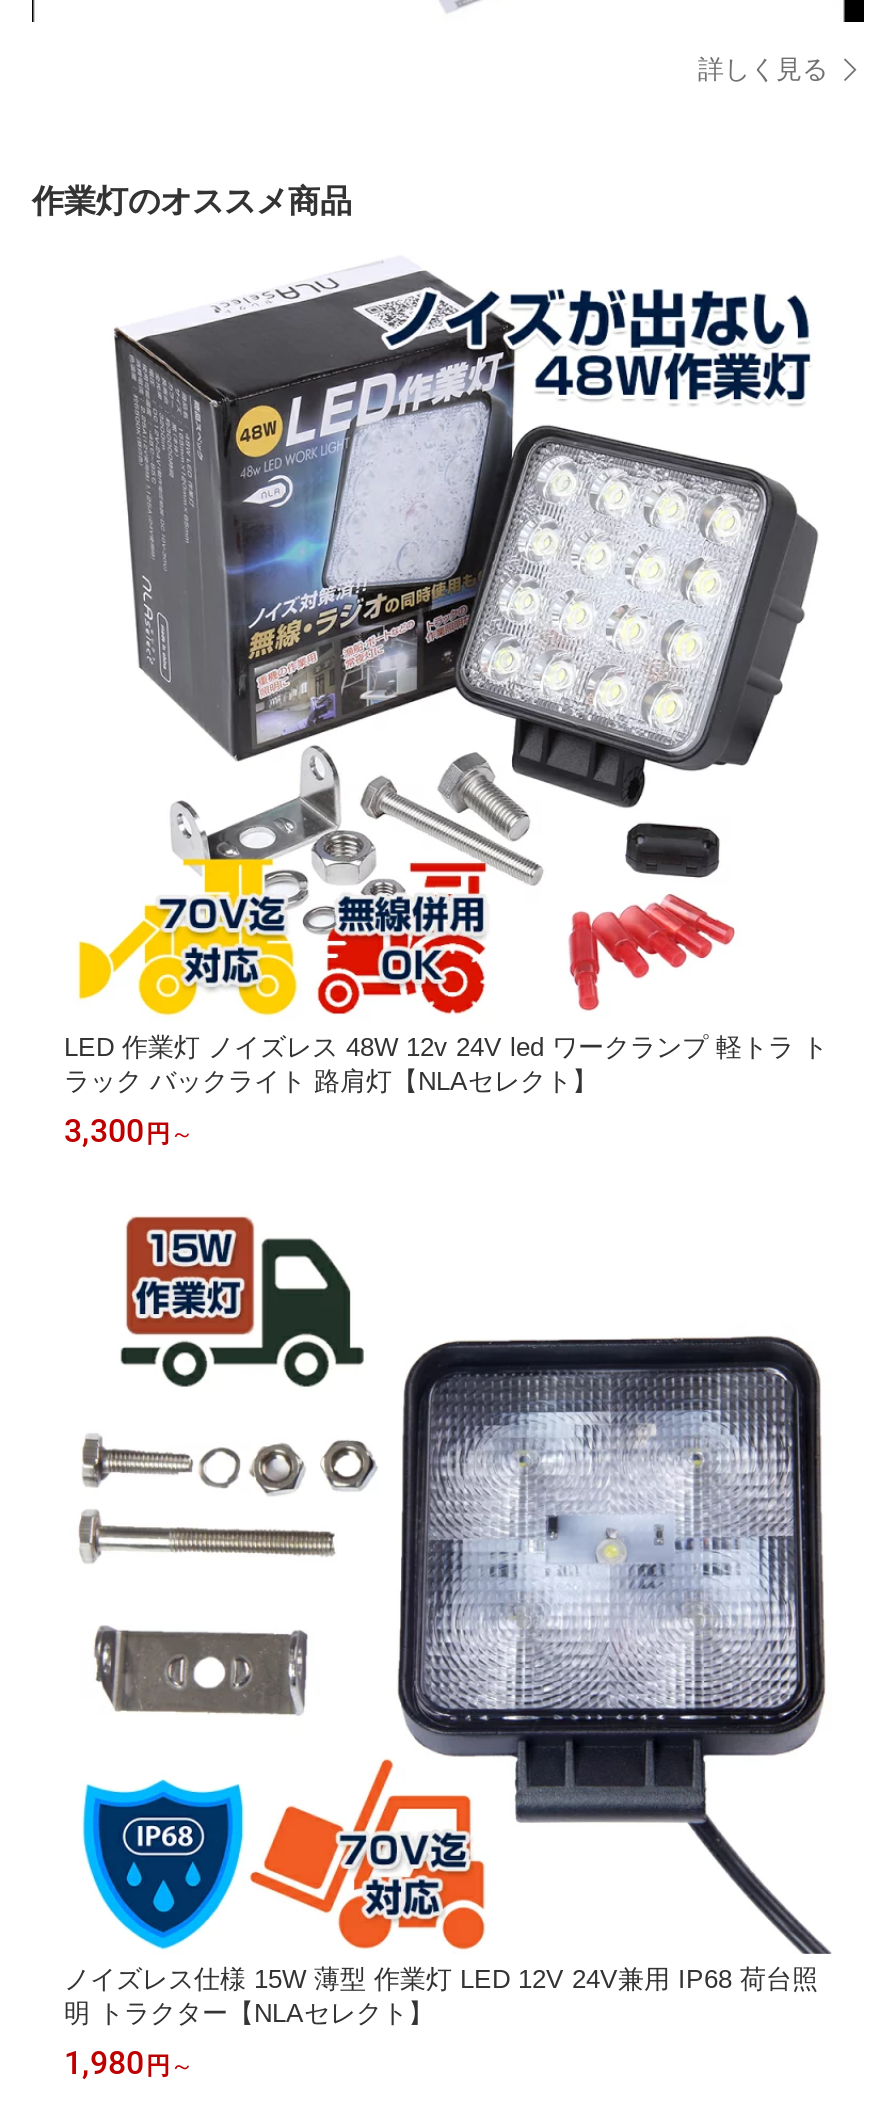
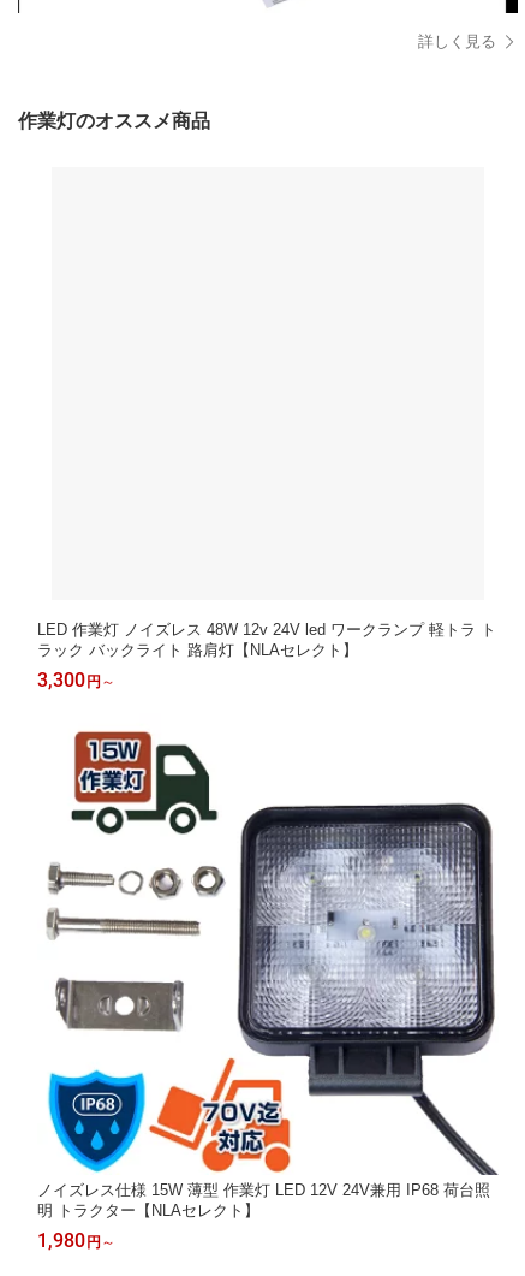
- [image]
